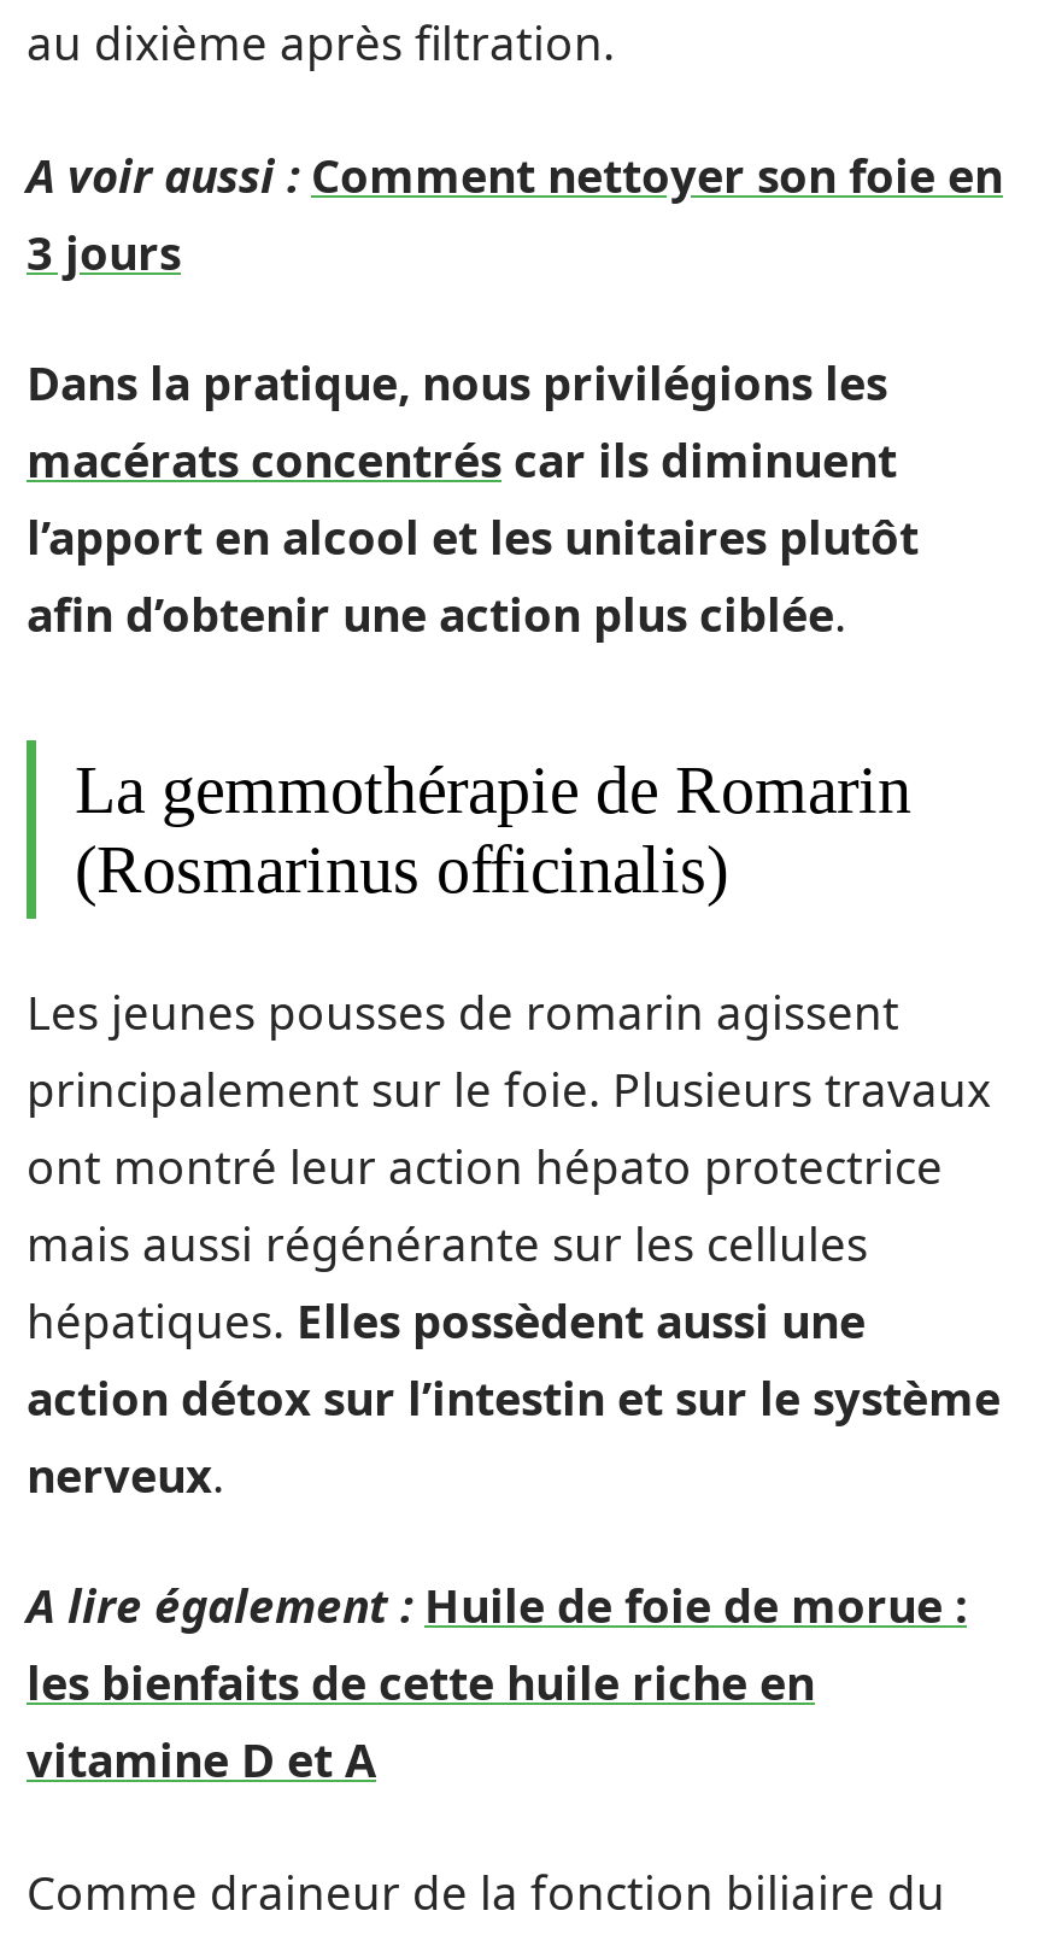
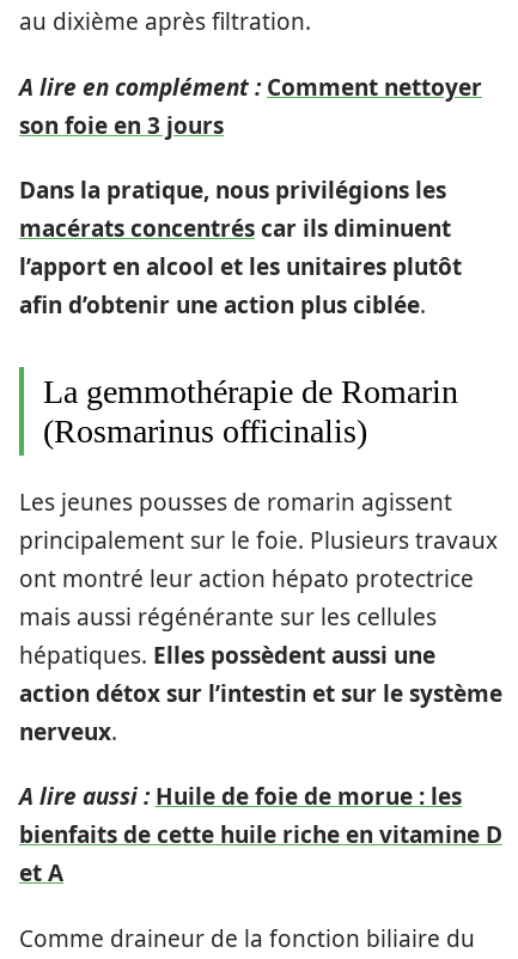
- A voir aussi : Comment nettoyer son foie en
- 3 jours
+ A lire en complément : Comment nettoyer
+ son foie en 3 jours

- A lire également : Huile de foie de morue :
- les bienfaits de cette huile riche en
- vitamine D et A
+ A lire aussi : Huile de foie de morue : les
+ bienfaits de cette huile riche en vitamine D
+ et A
